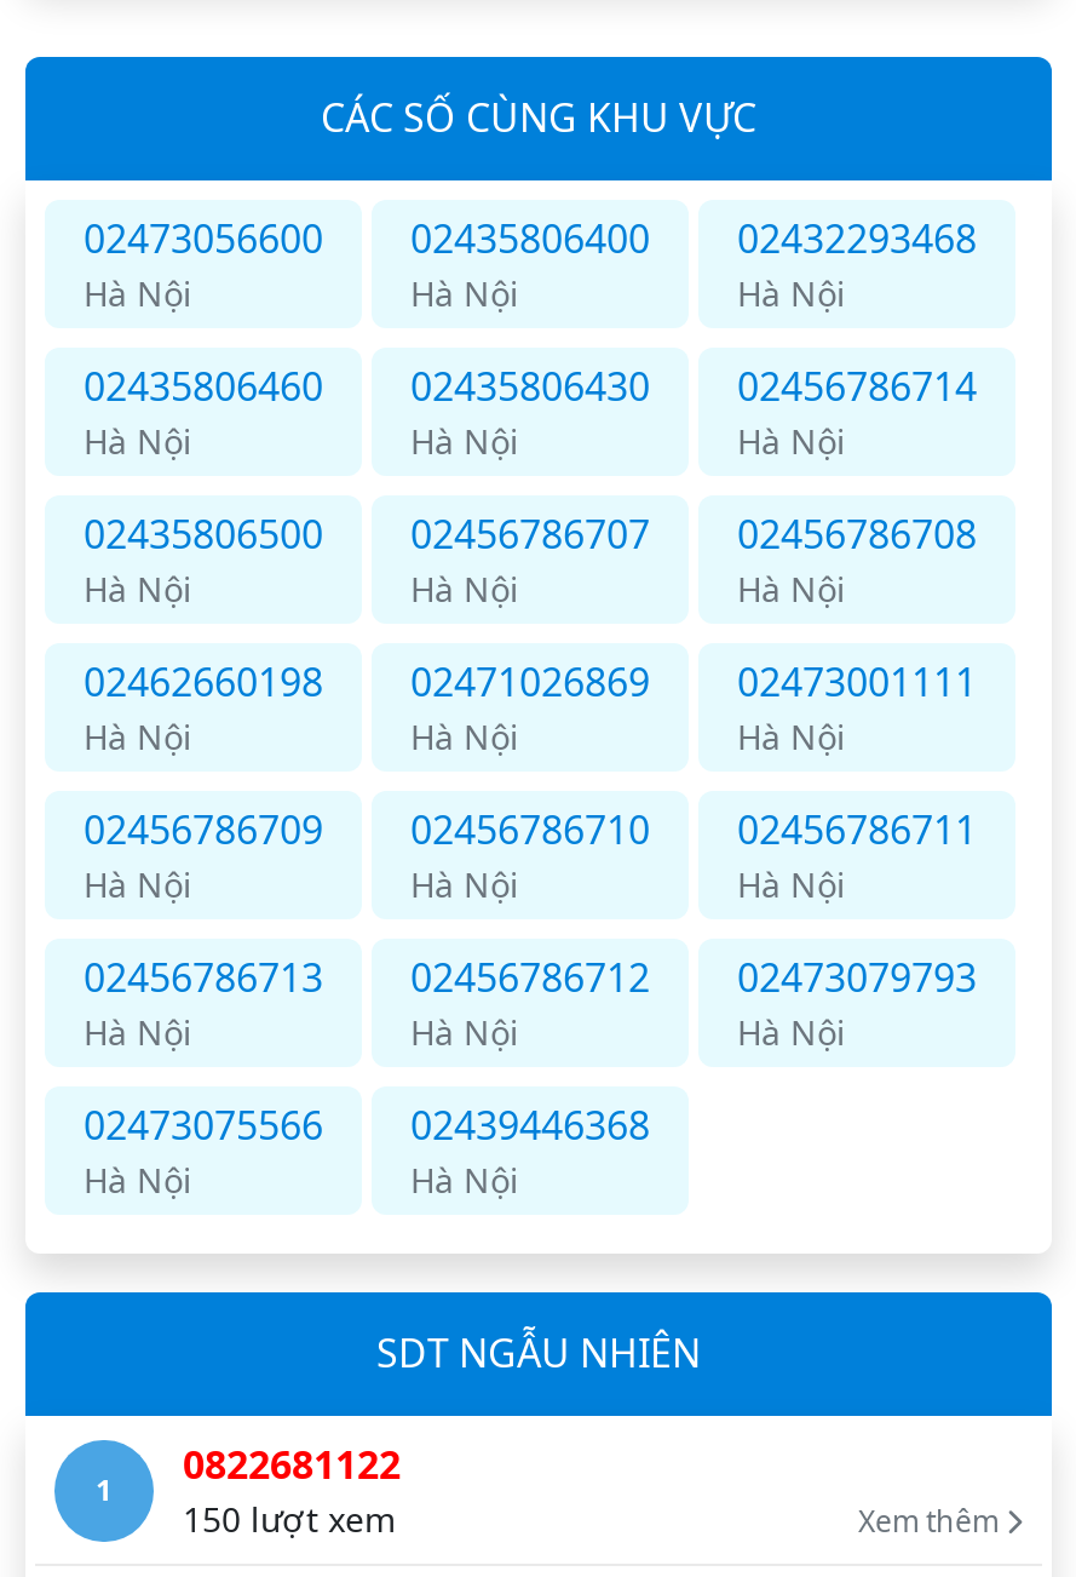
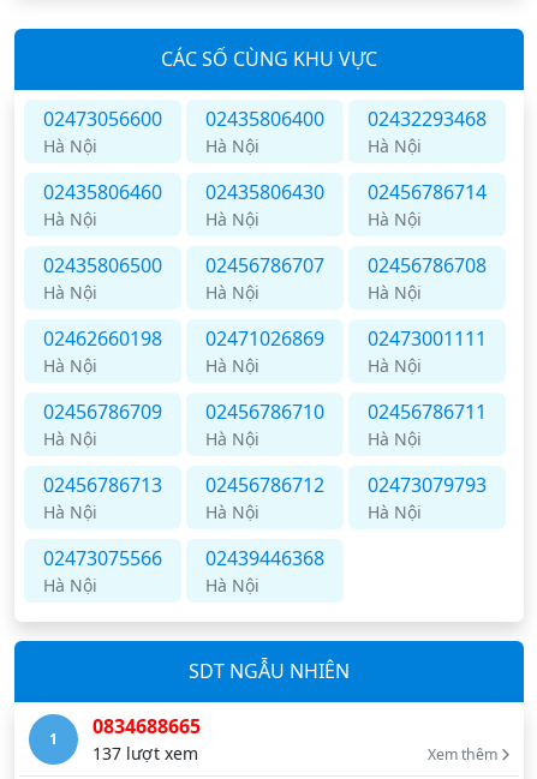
- 1 0822681122
+ 1 0834688665

- 150 lượt xem
+ 137 lượt xem
